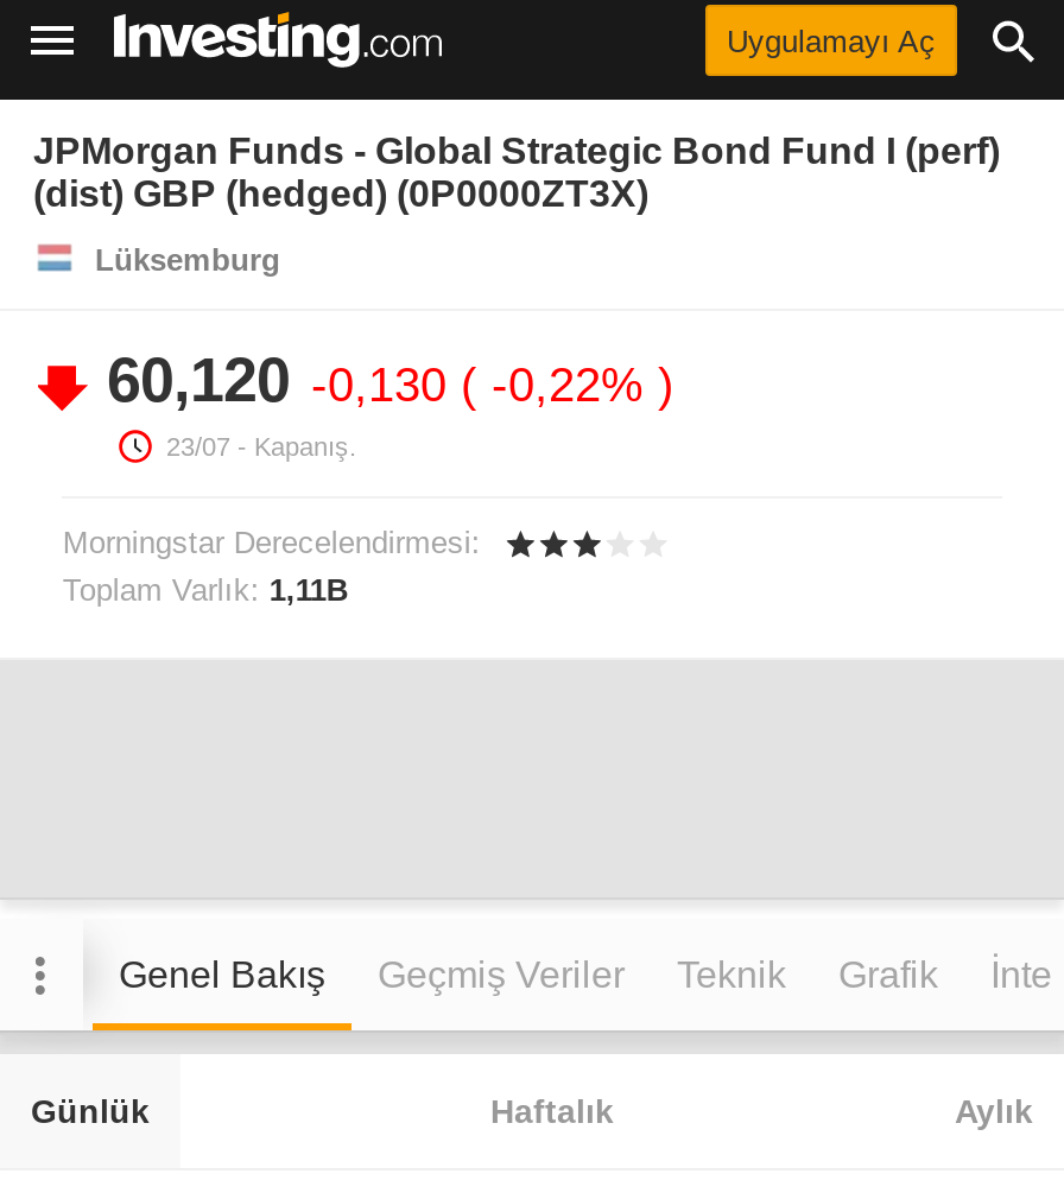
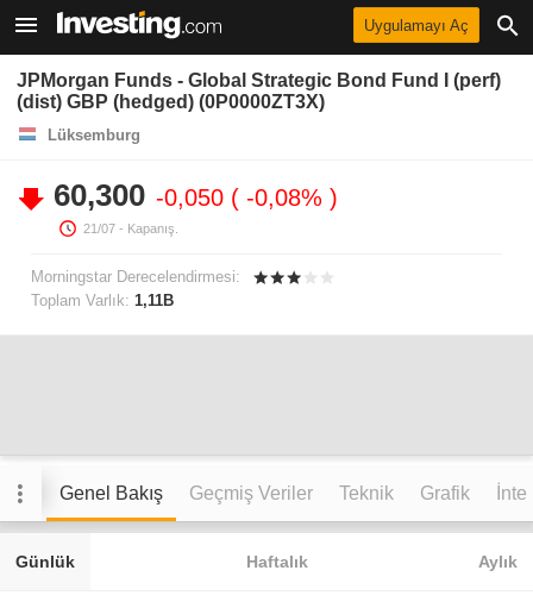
- 60,120 -0,130 -0,22%
+ 60,300 -0,050 -0,08%

- 23/07 - Kapanış.
+ 21/07 - Kapanış.
